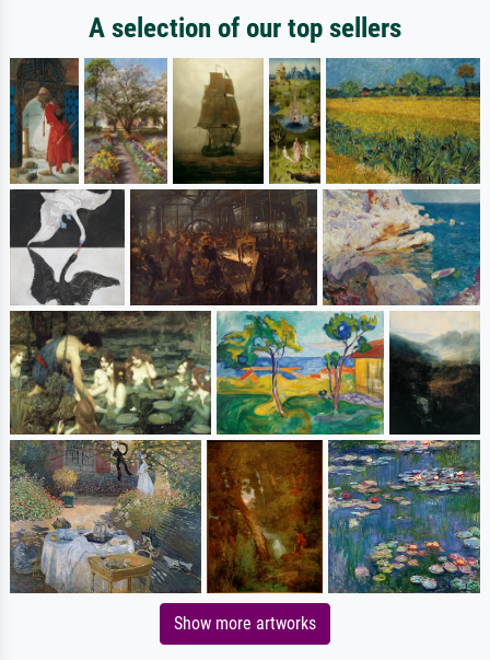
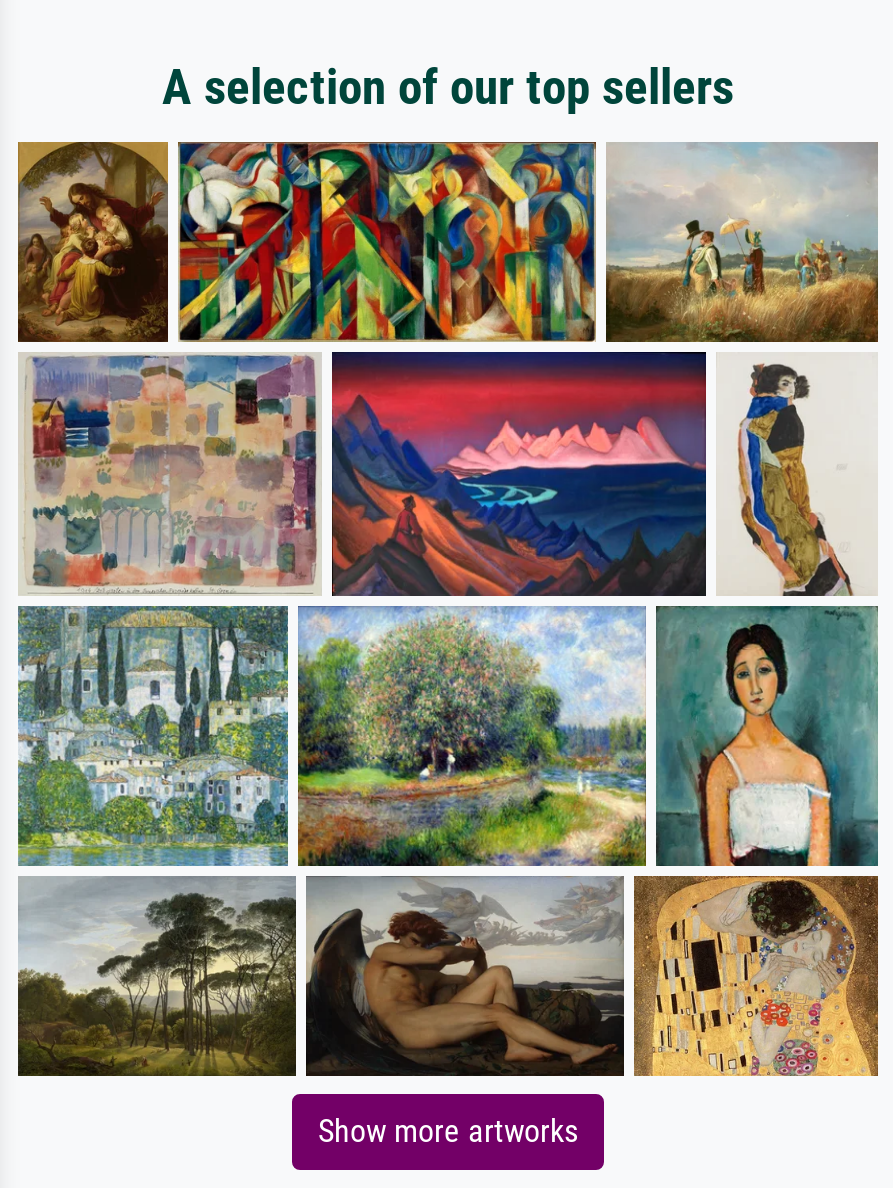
- [image]
+ [image]
